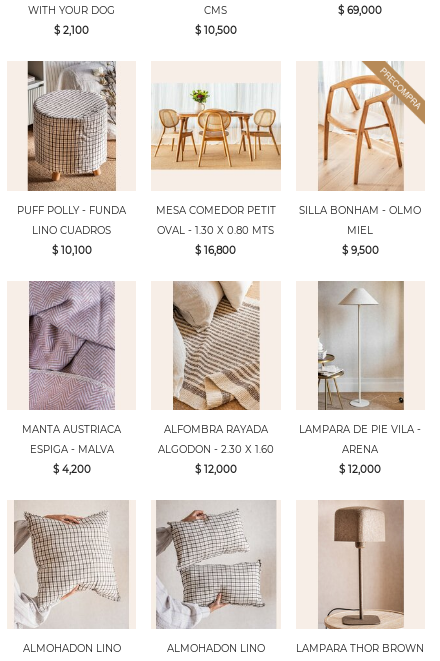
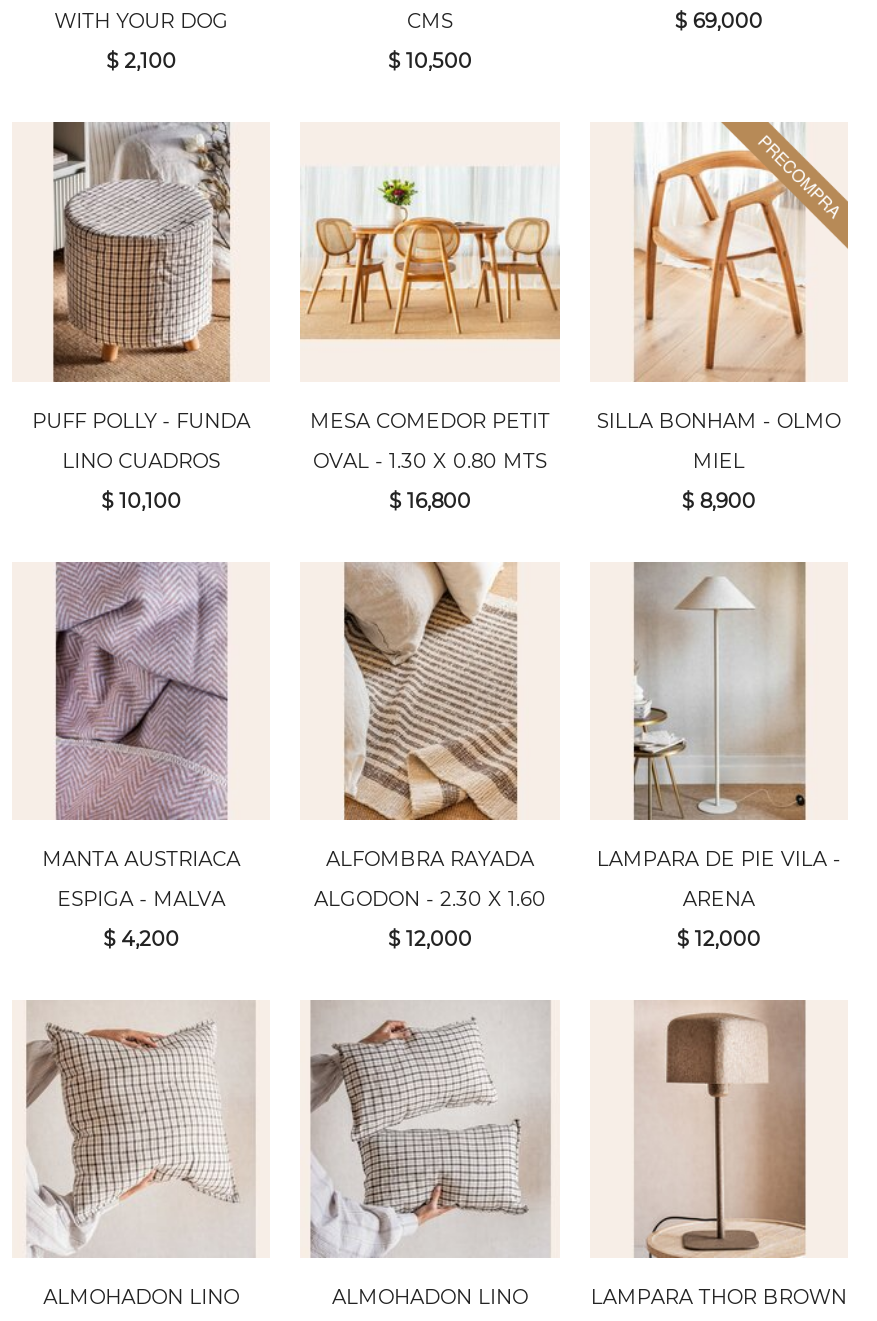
- $ 9,500
+ $ 8,900
